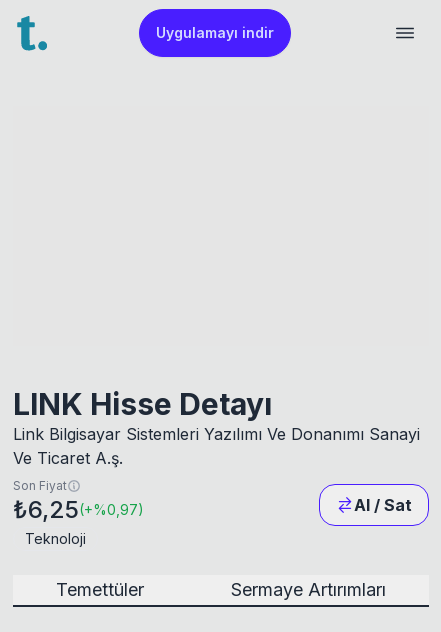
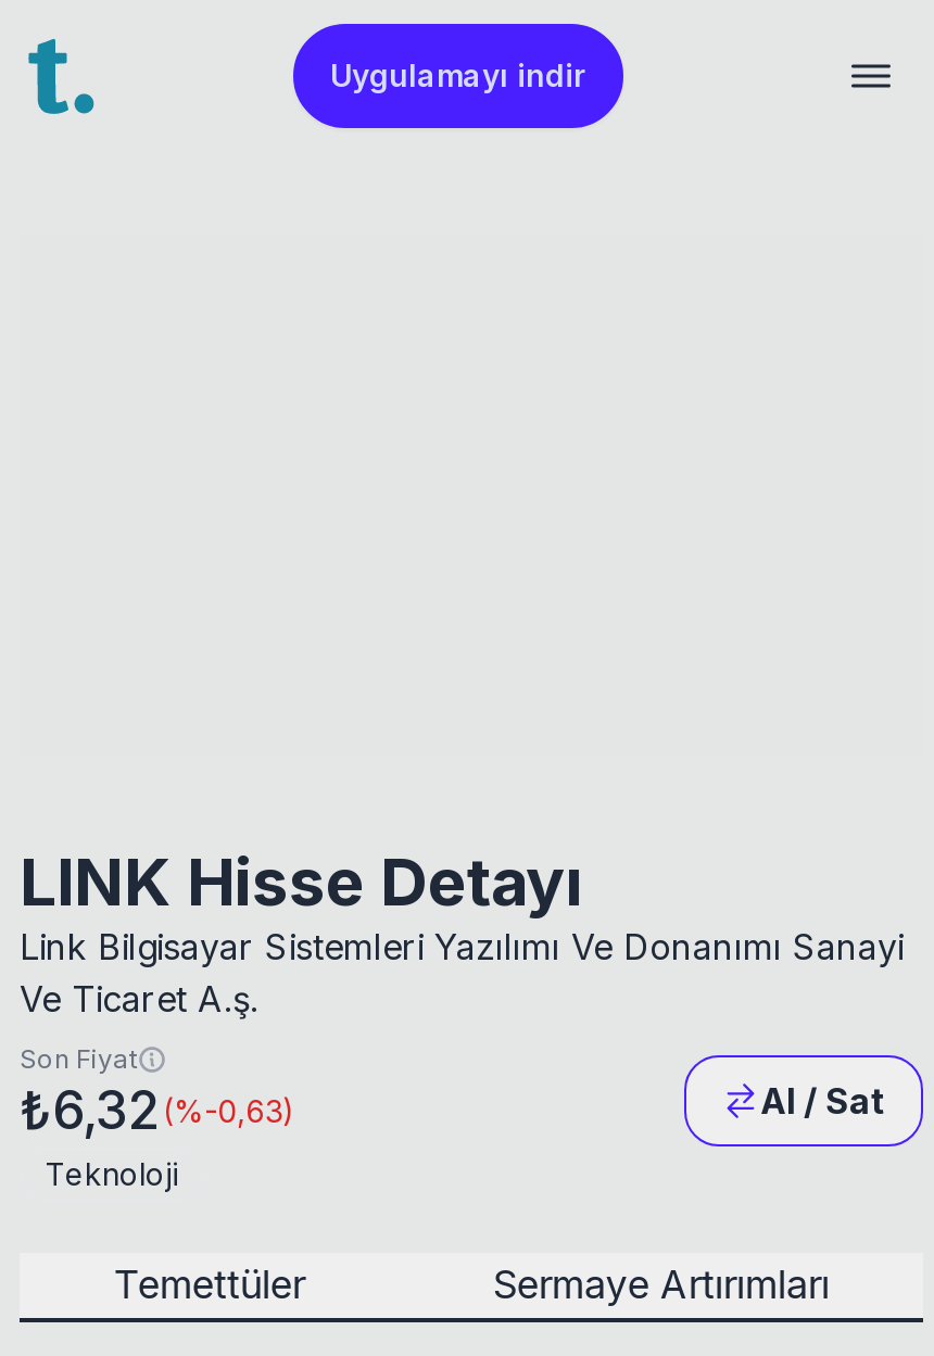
- ₺6,25(+%0,97)
+ ₺6,32(%-0,63)
